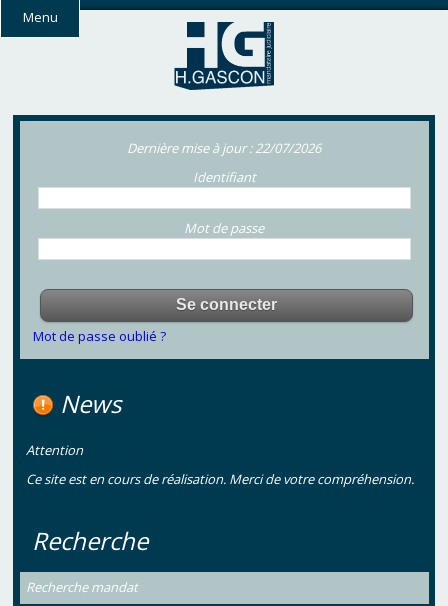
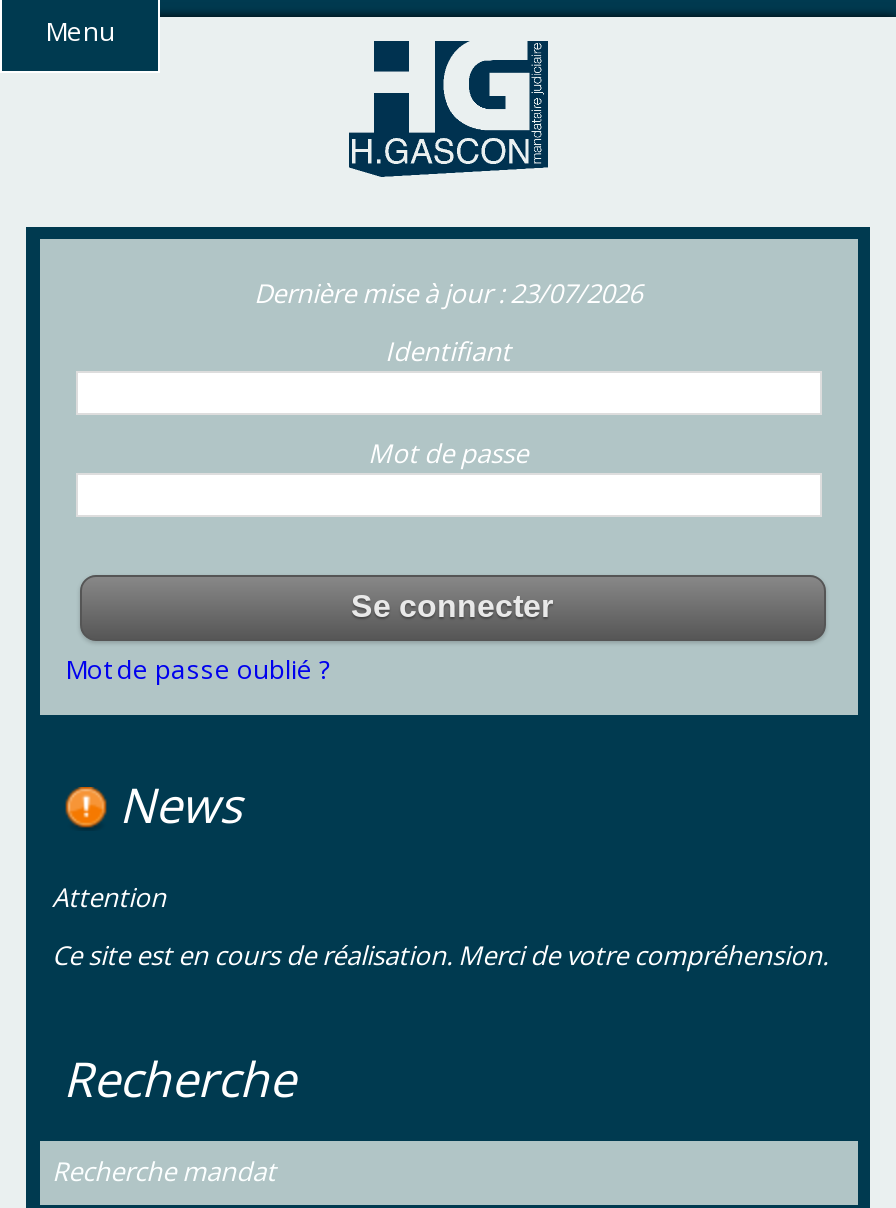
- Dernière mise à jour : 22/07/2026
+ Dernière mise à jour : 23/07/2026
